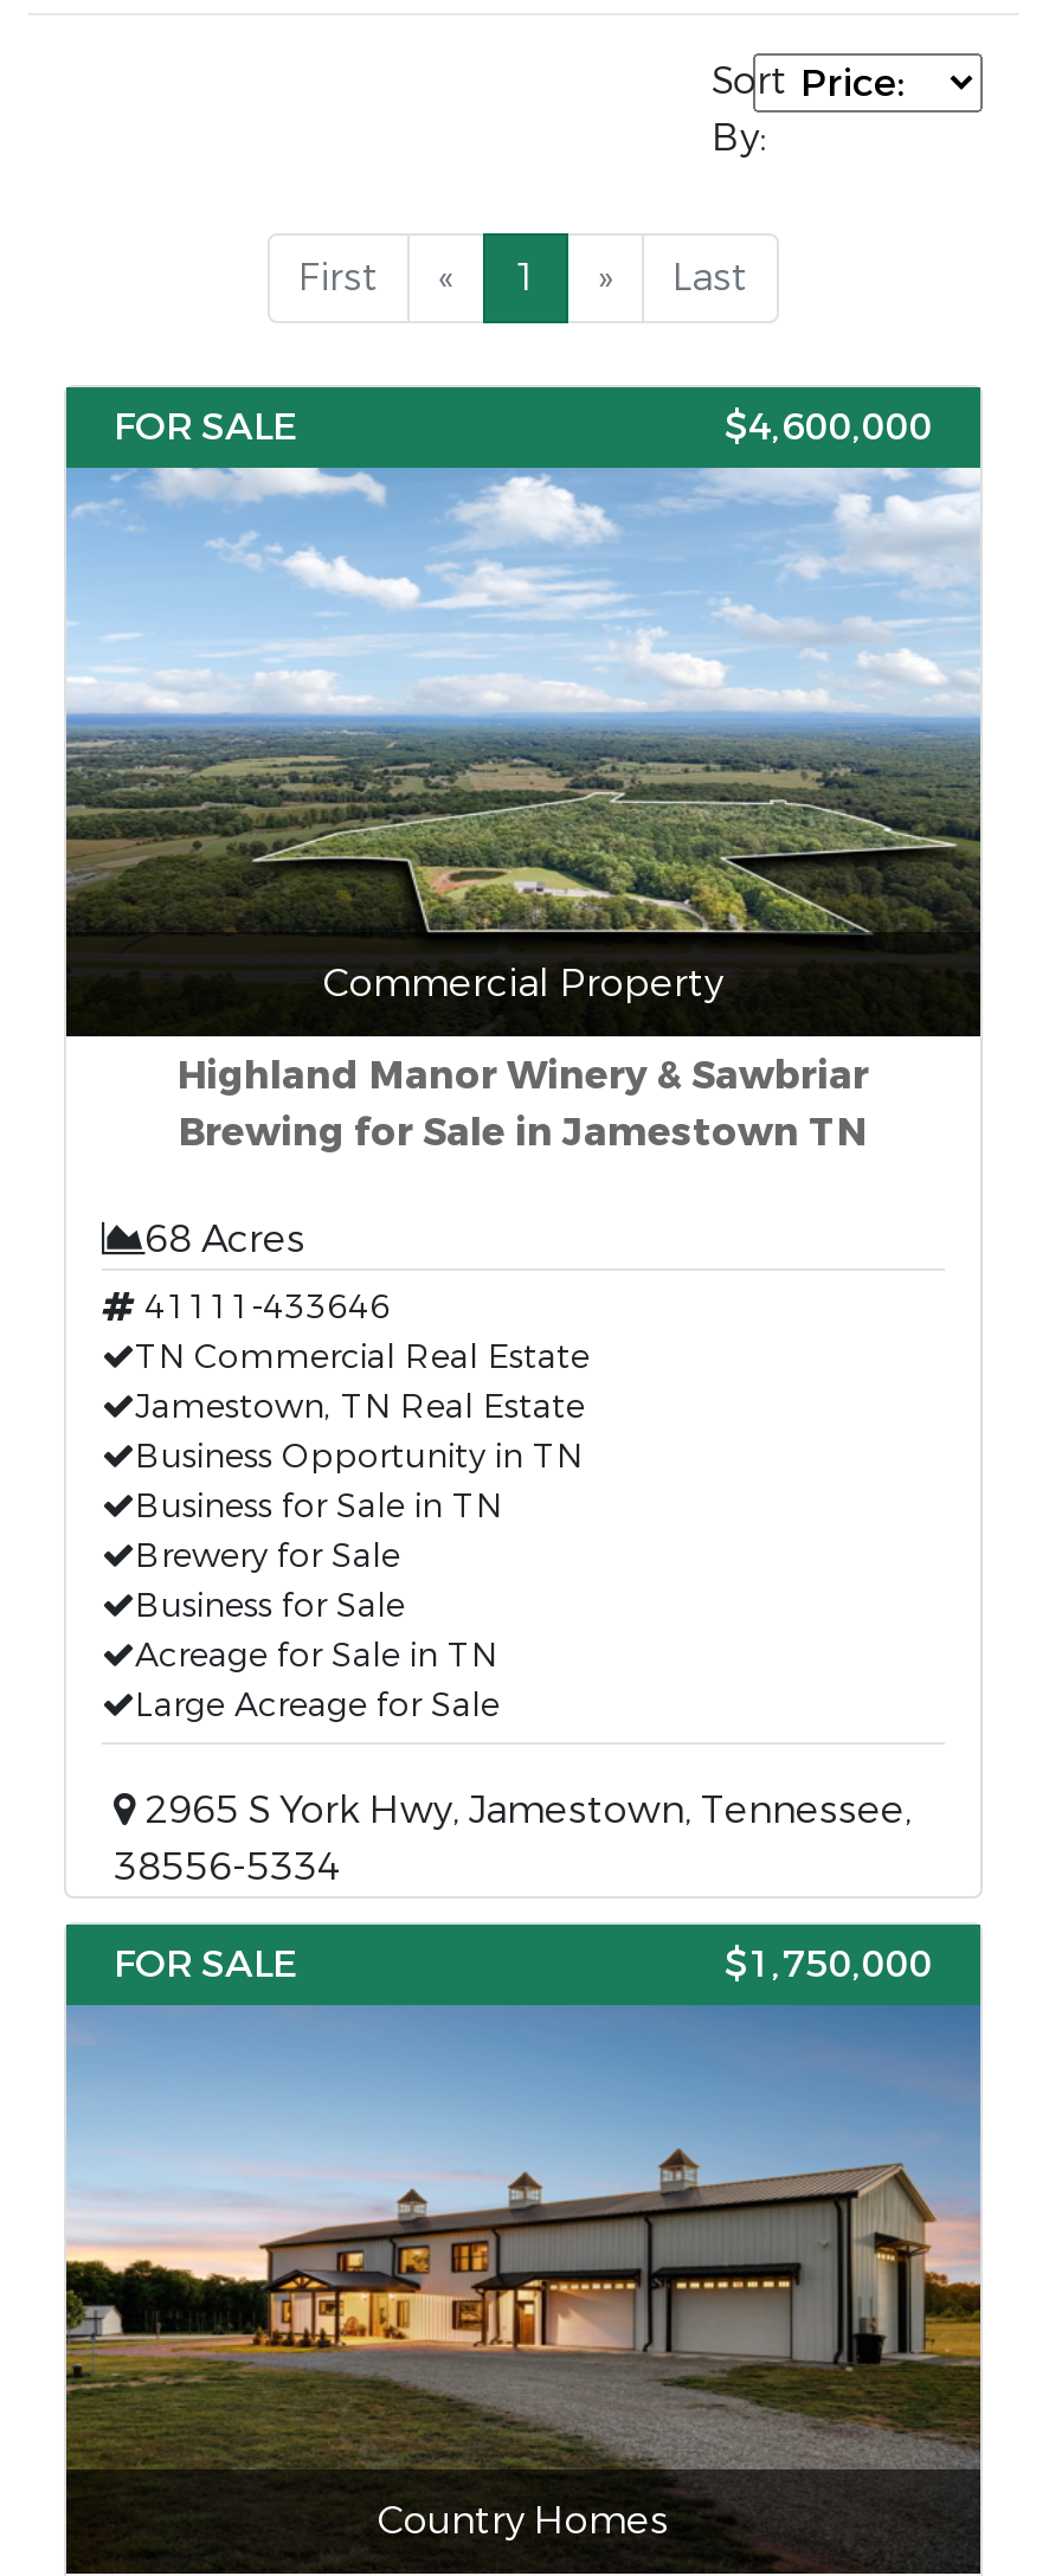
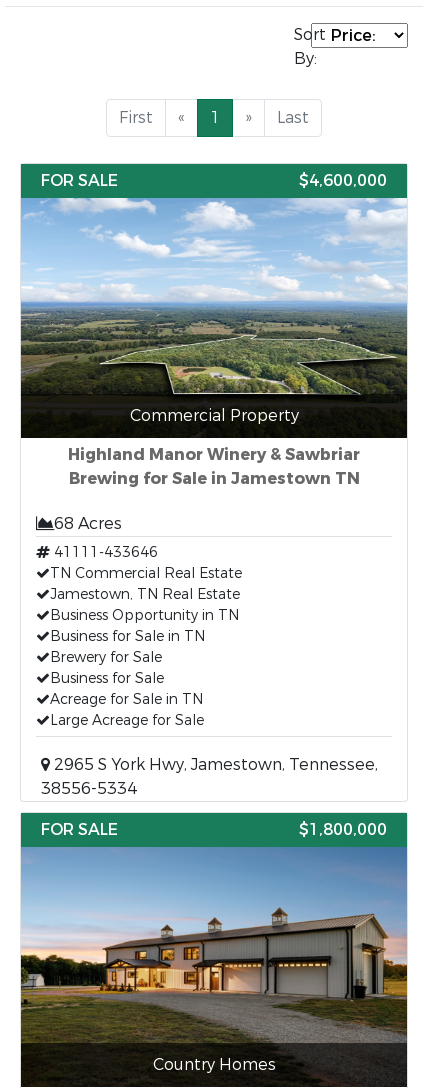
- $1,750,000
+ $1,800,000
